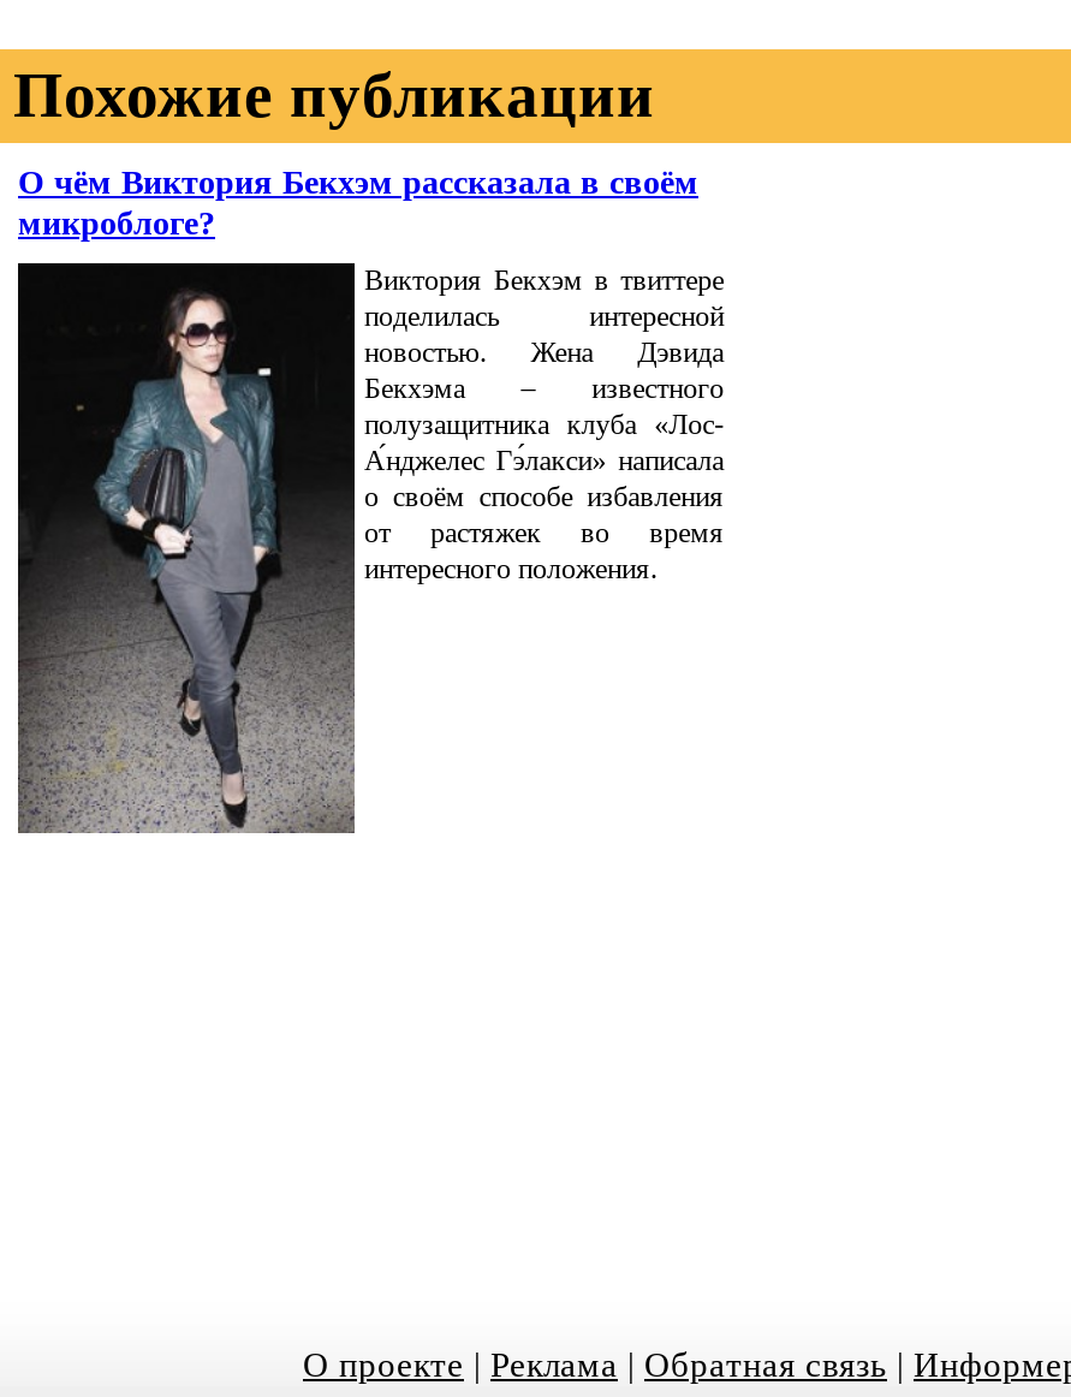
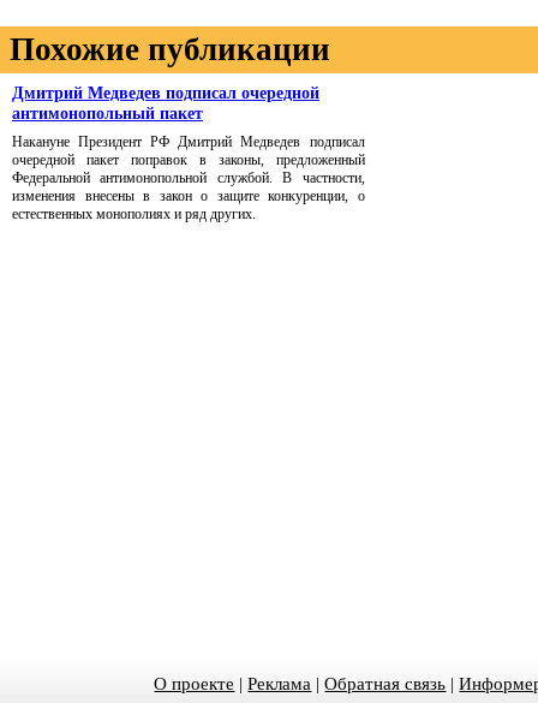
- О чём Виктория Бекхэм рассказала в своём
- микроблоге?
+ Дмитрий Медведев подписал очередной
+ антимонопольный пакет

- Виктория Бекхэм в твиттере
- поделилась интересной
- новостью. Жена Дэвида
- Бекхэма – известного
- полузащитника клуба «Лос-
- А́нджелес Гэ́лакси» написала
- о своём способе избавления
- от растяжек во время
- интересного положения.
+ Накануне Президент РФ Дмитрий Медведев подписал
+ очередной пакет поправок в законы, предложенный
+ Федеральной антимонопольной службой. В частности,
+ изменения внесены в закон о защите конкуренции, о
+ естественных монополиях и ряд других.

- [image]
